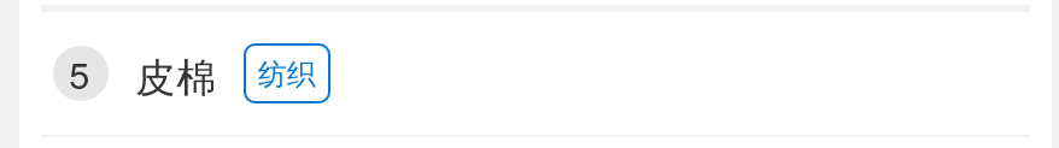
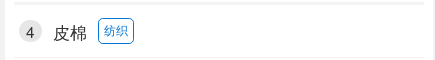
- 5 皮棉 纺织
+ 4 皮棉 纺织
